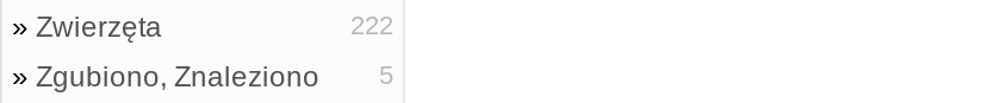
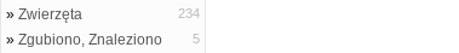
- 222
+ 234
